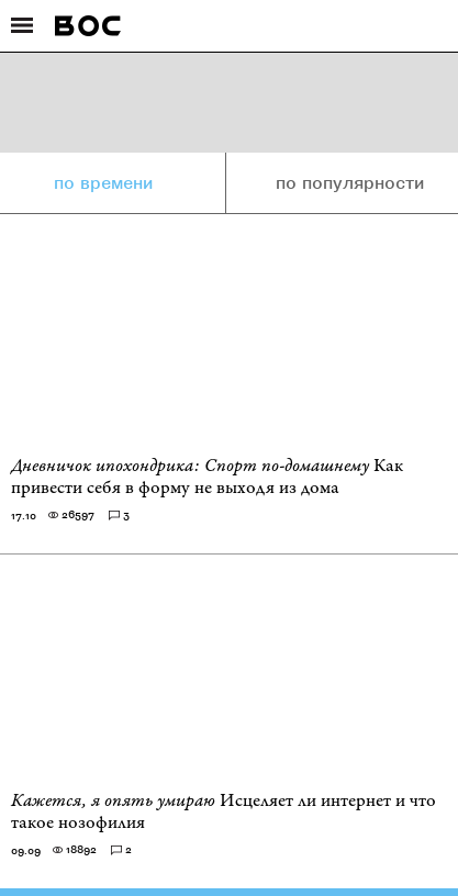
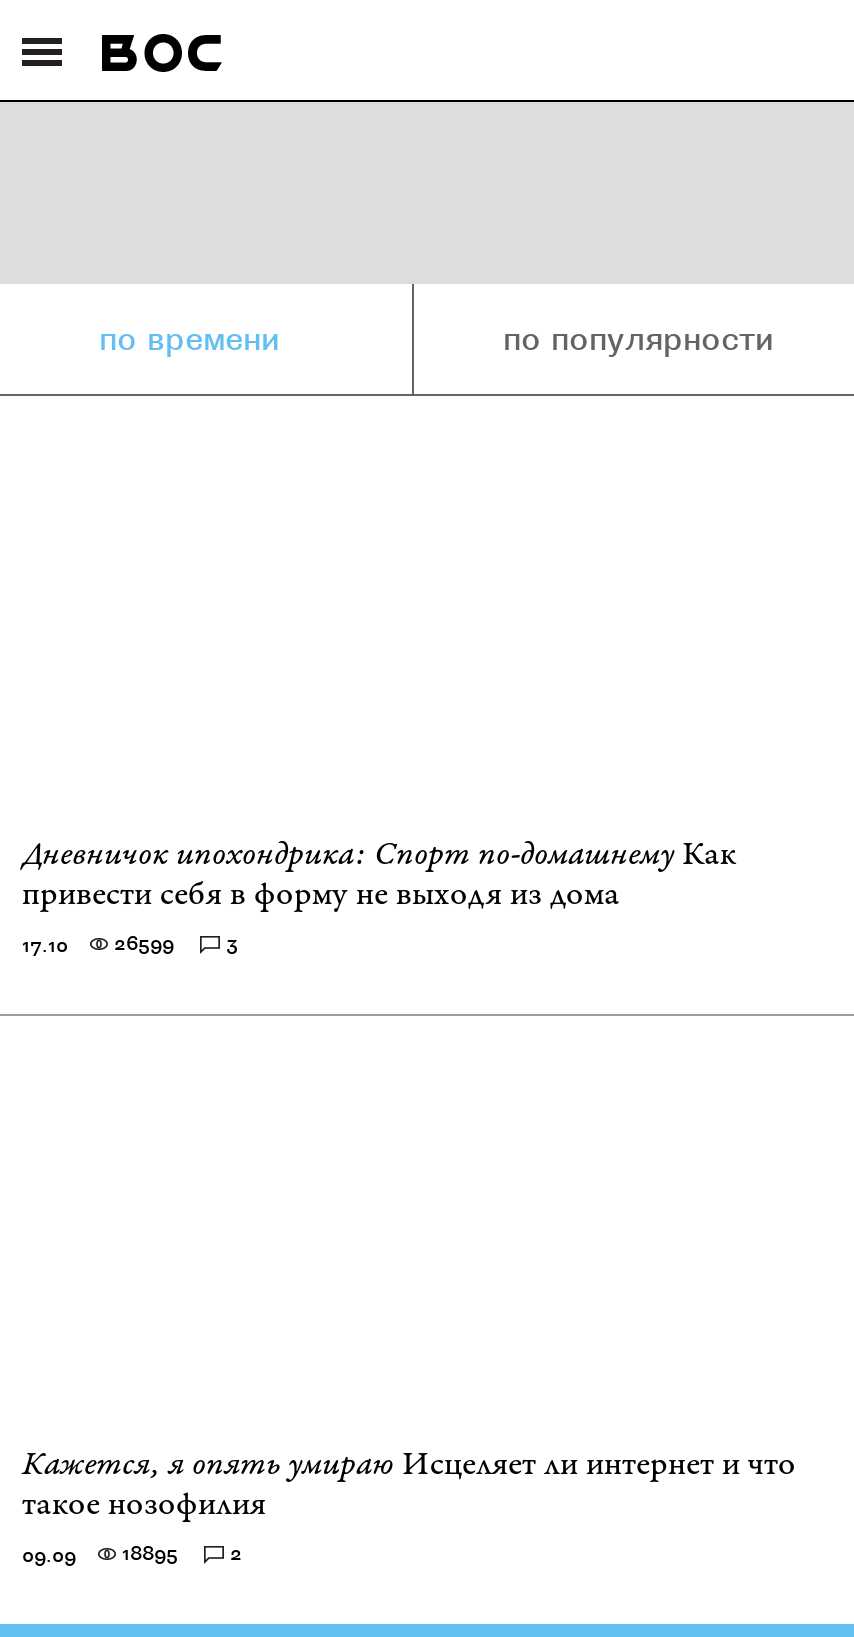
- 17.10 26597
+ 17.10 26599

- 09.09 18892
+ 09.09 18895
